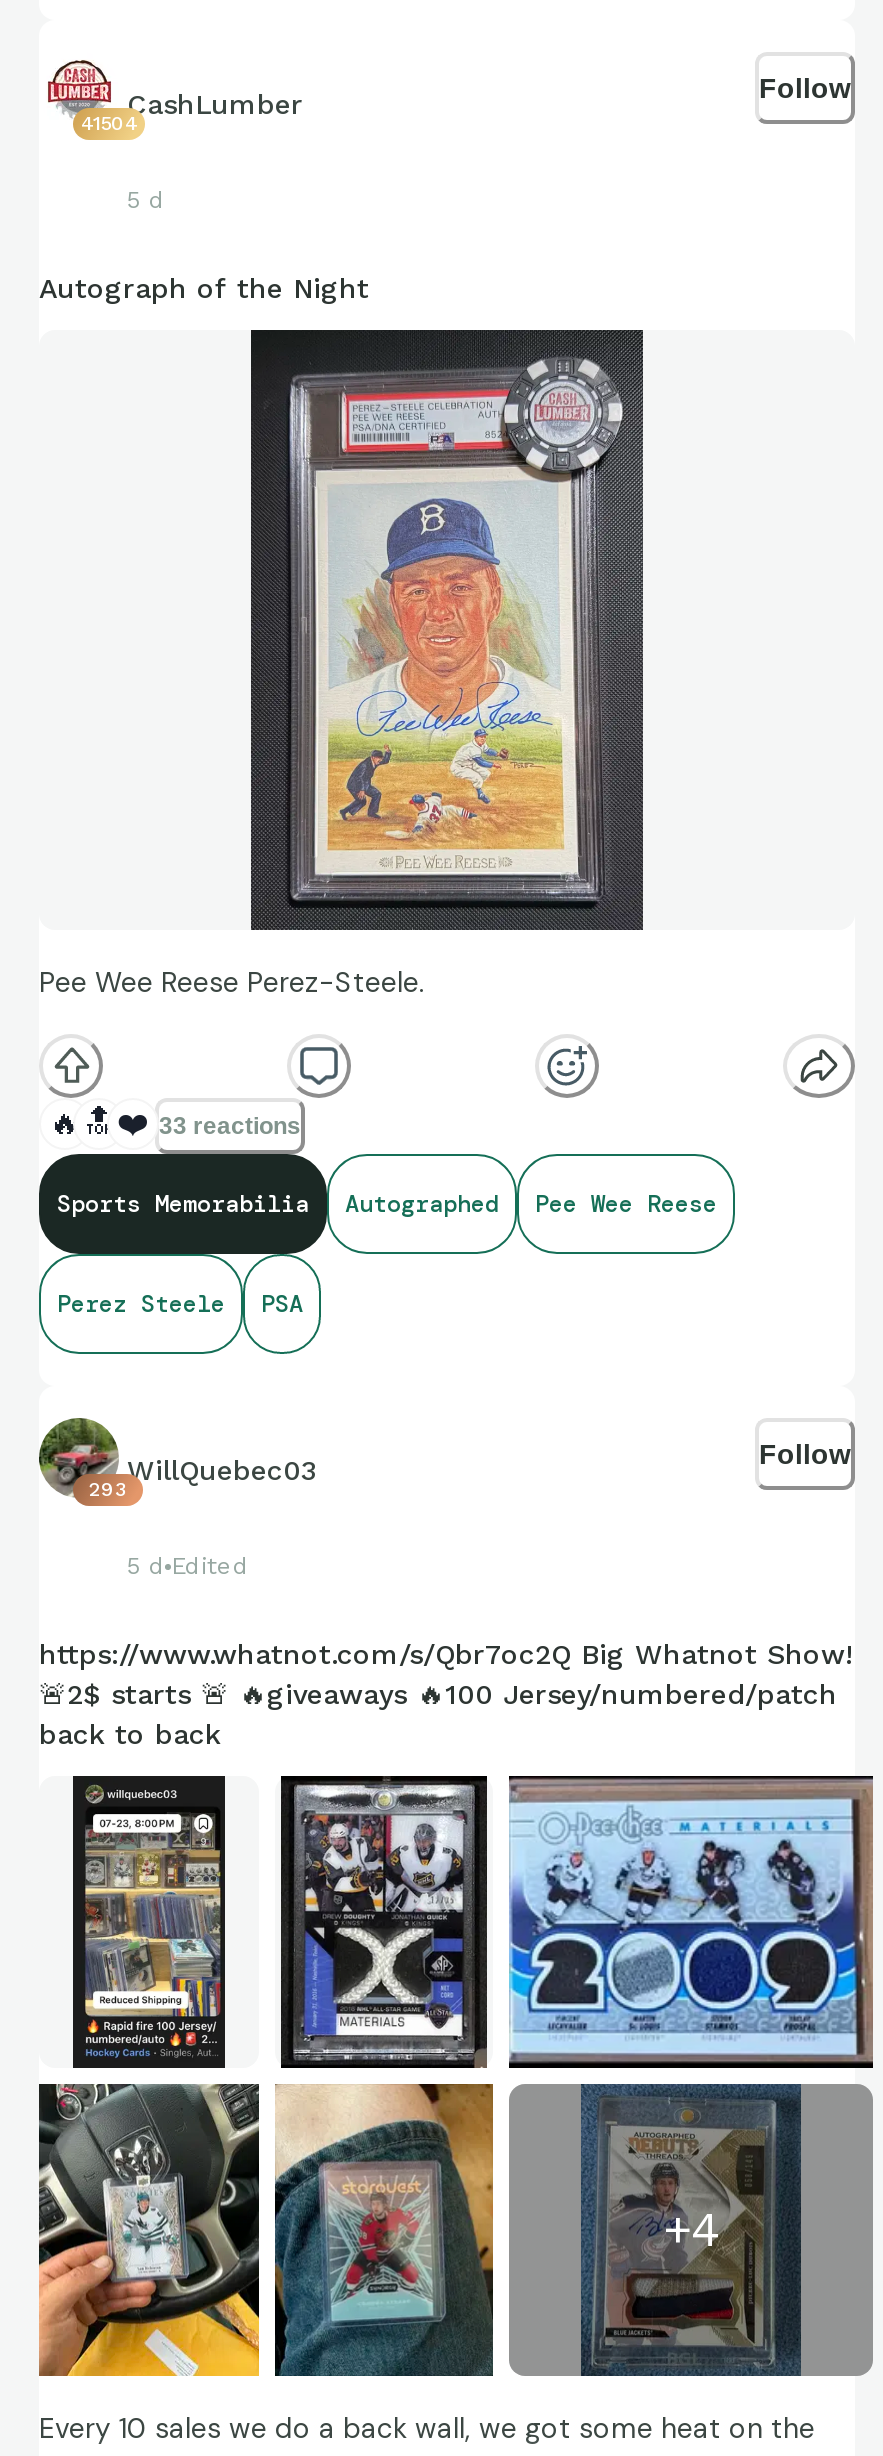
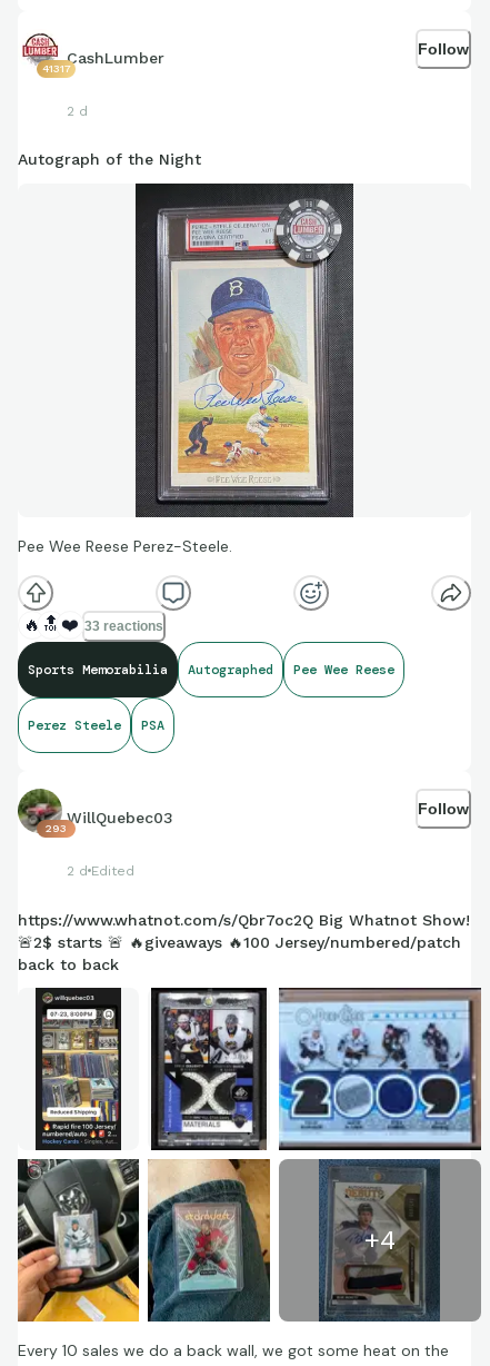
- 41504
+ 41317

- 5 d
+ 2 d

- 5 d Edited
+ 2 d Edited
